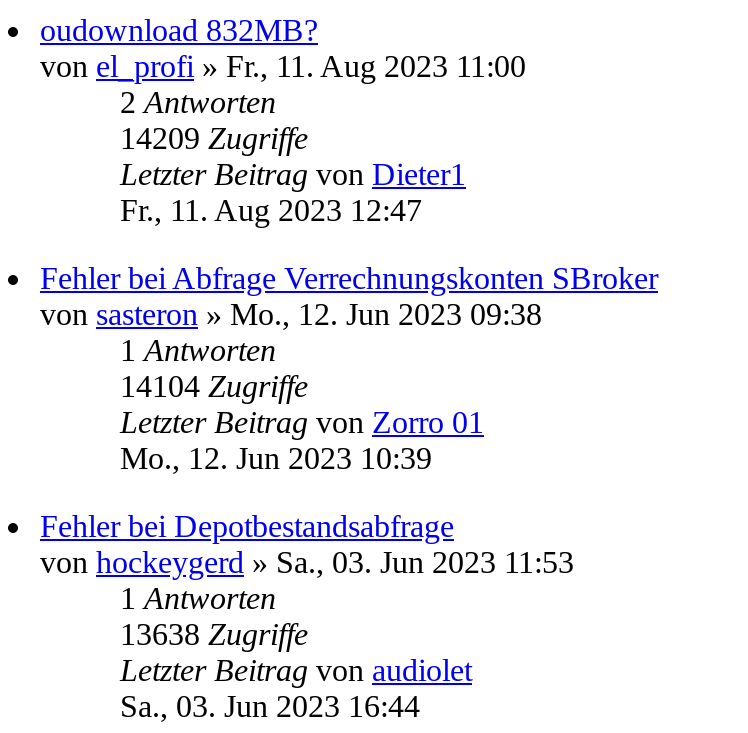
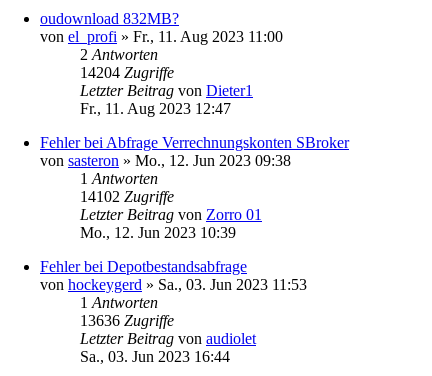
- 14209 Zugriffe
+ 14204 Zugriffe

- 14104 Zugriffe
+ 14102 Zugriffe

- 13638 Zugriffe
+ 13636 Zugriffe
